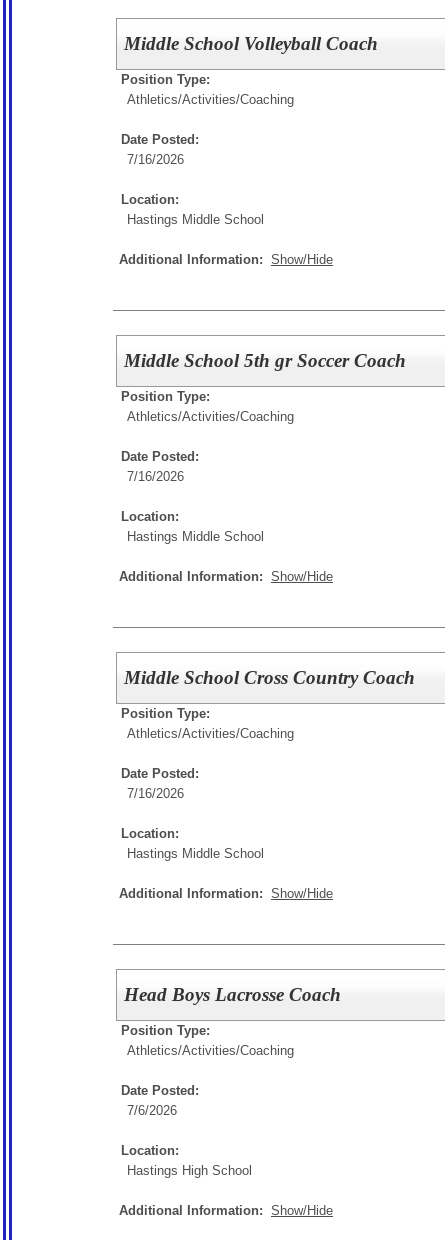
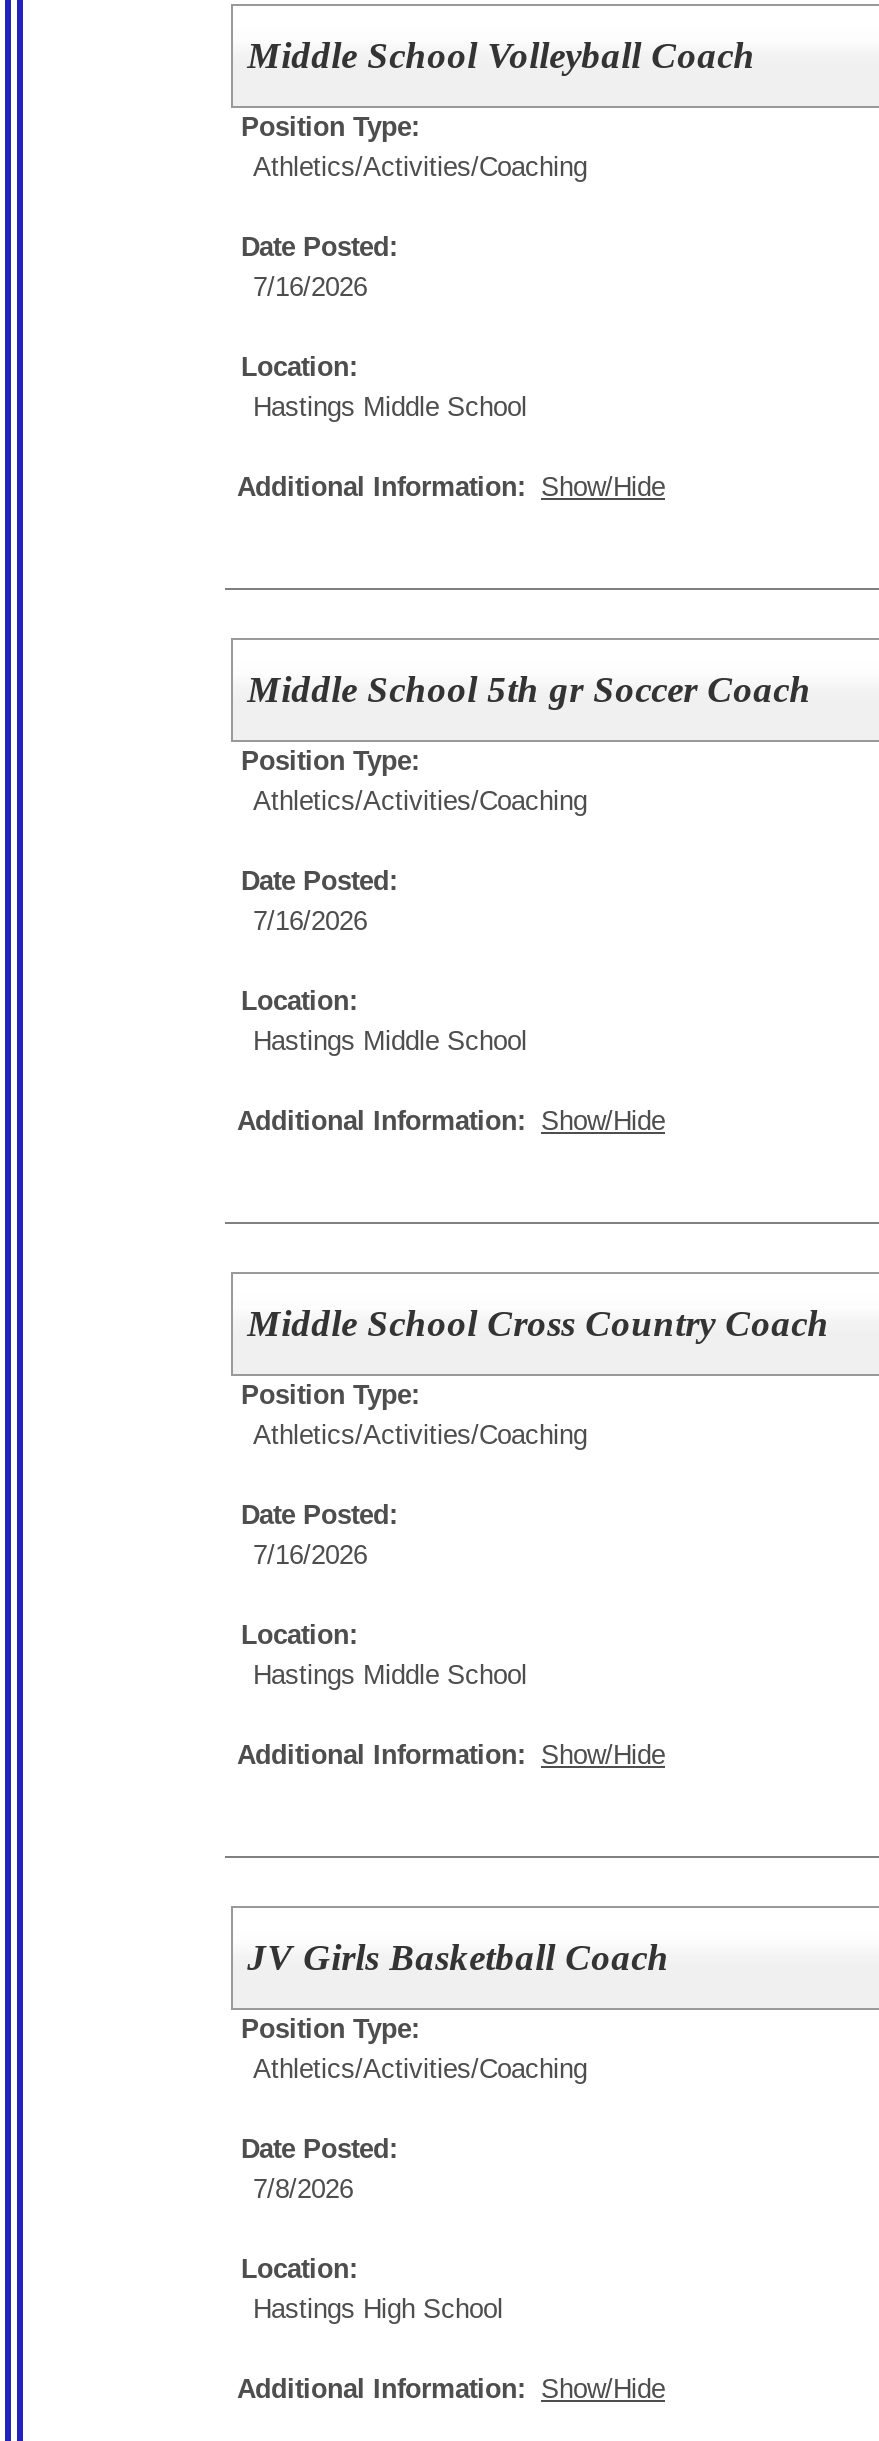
- Head Boys Lacrosse Coach
+ JV Girls Basketball Coach

- 7/6/2026
+ 7/8/2026
